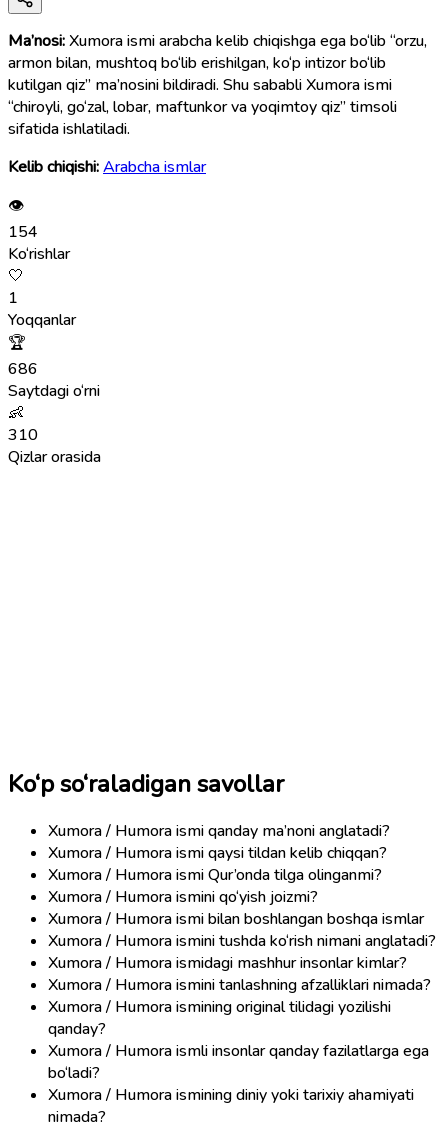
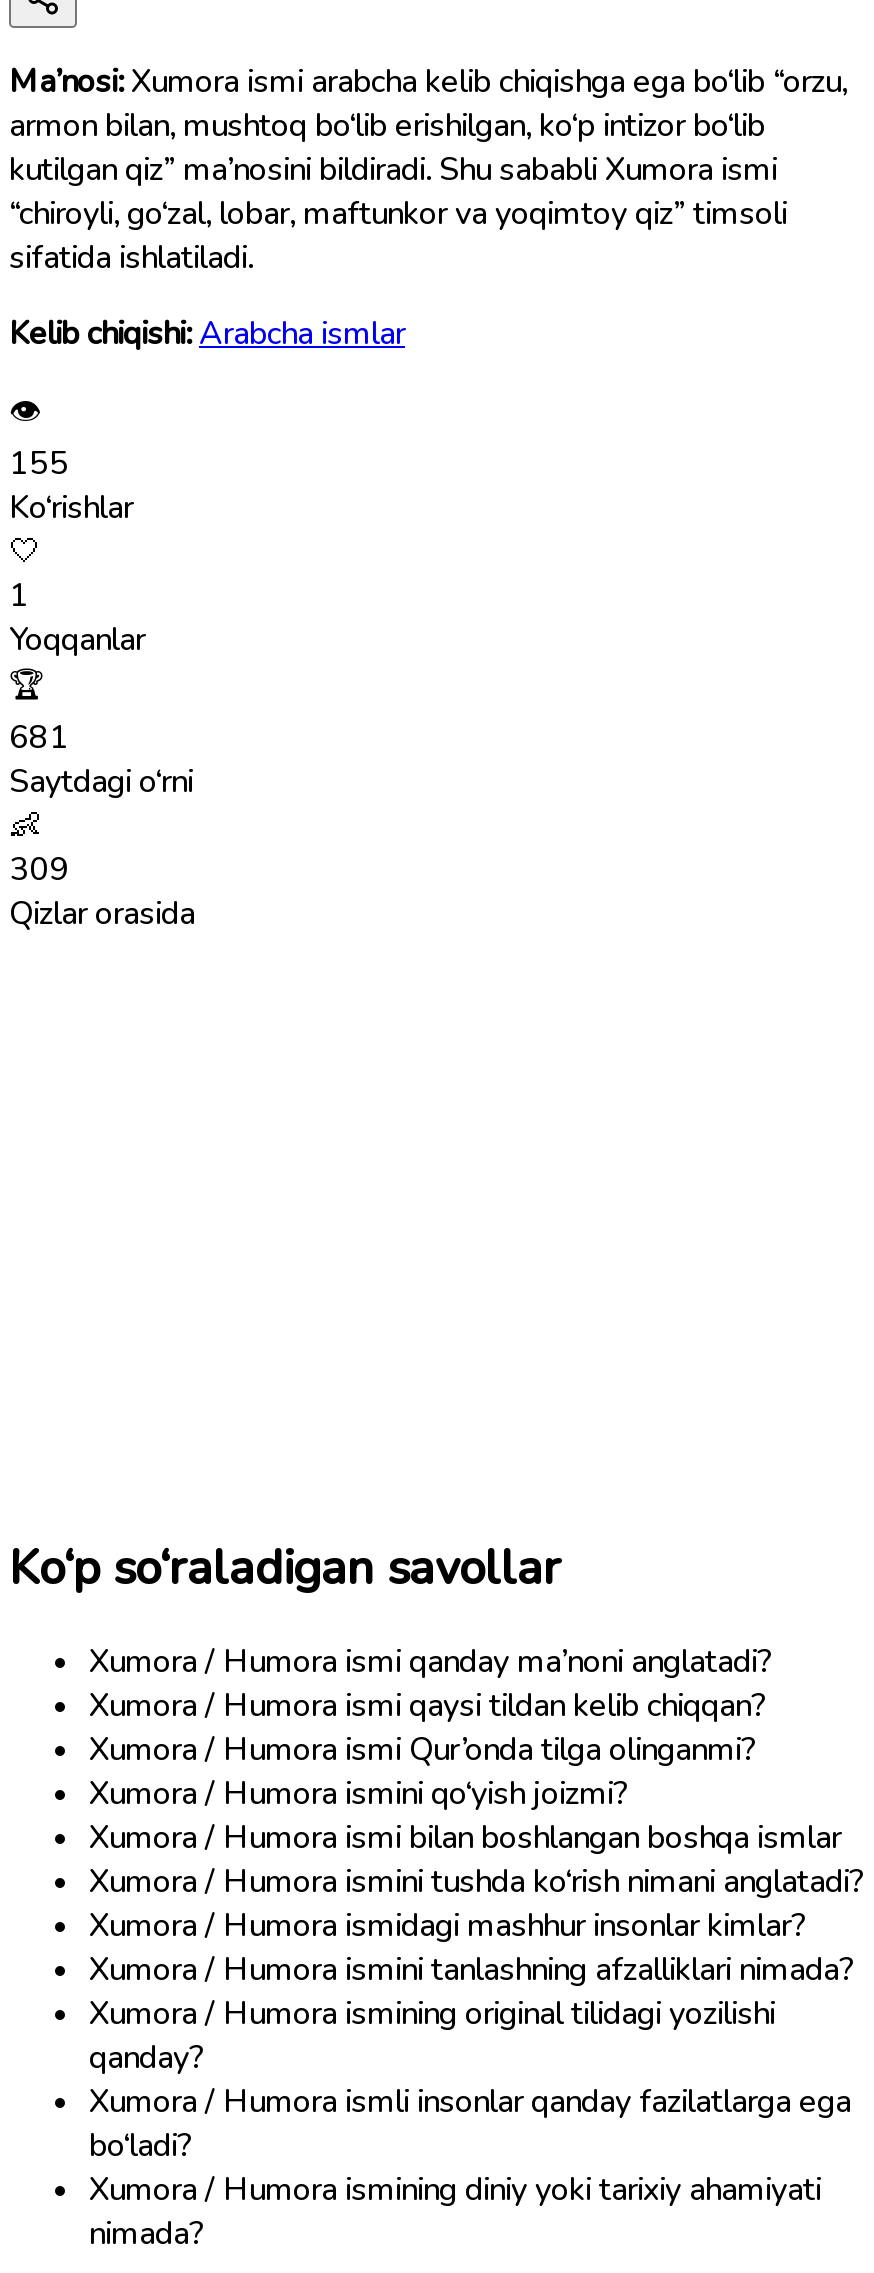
- 154
+ 155

- 686
+ 681

- 310
+ 309
